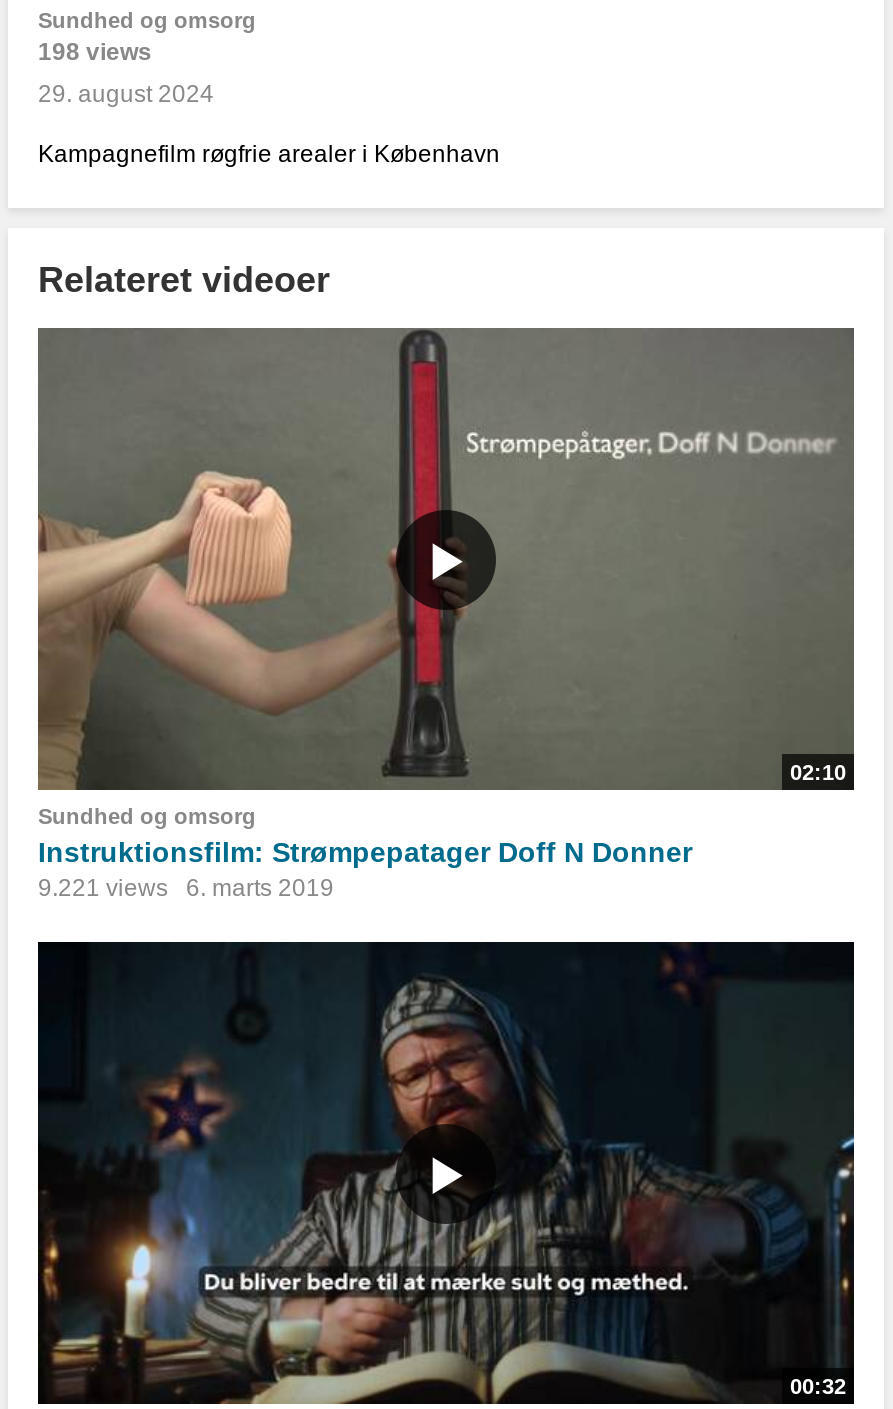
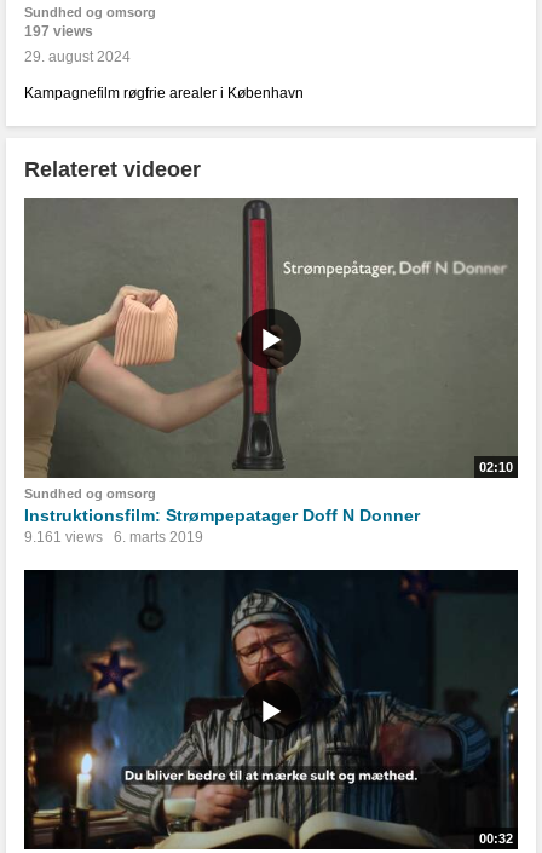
- 198 views
+ 197 views

- 9.221 views 6. marts 2019
+ 9.161 views 6. marts 2019
